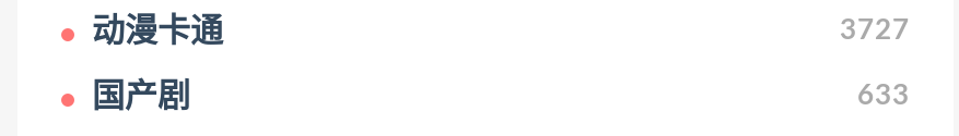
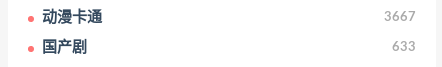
- 3727
+ 3667
